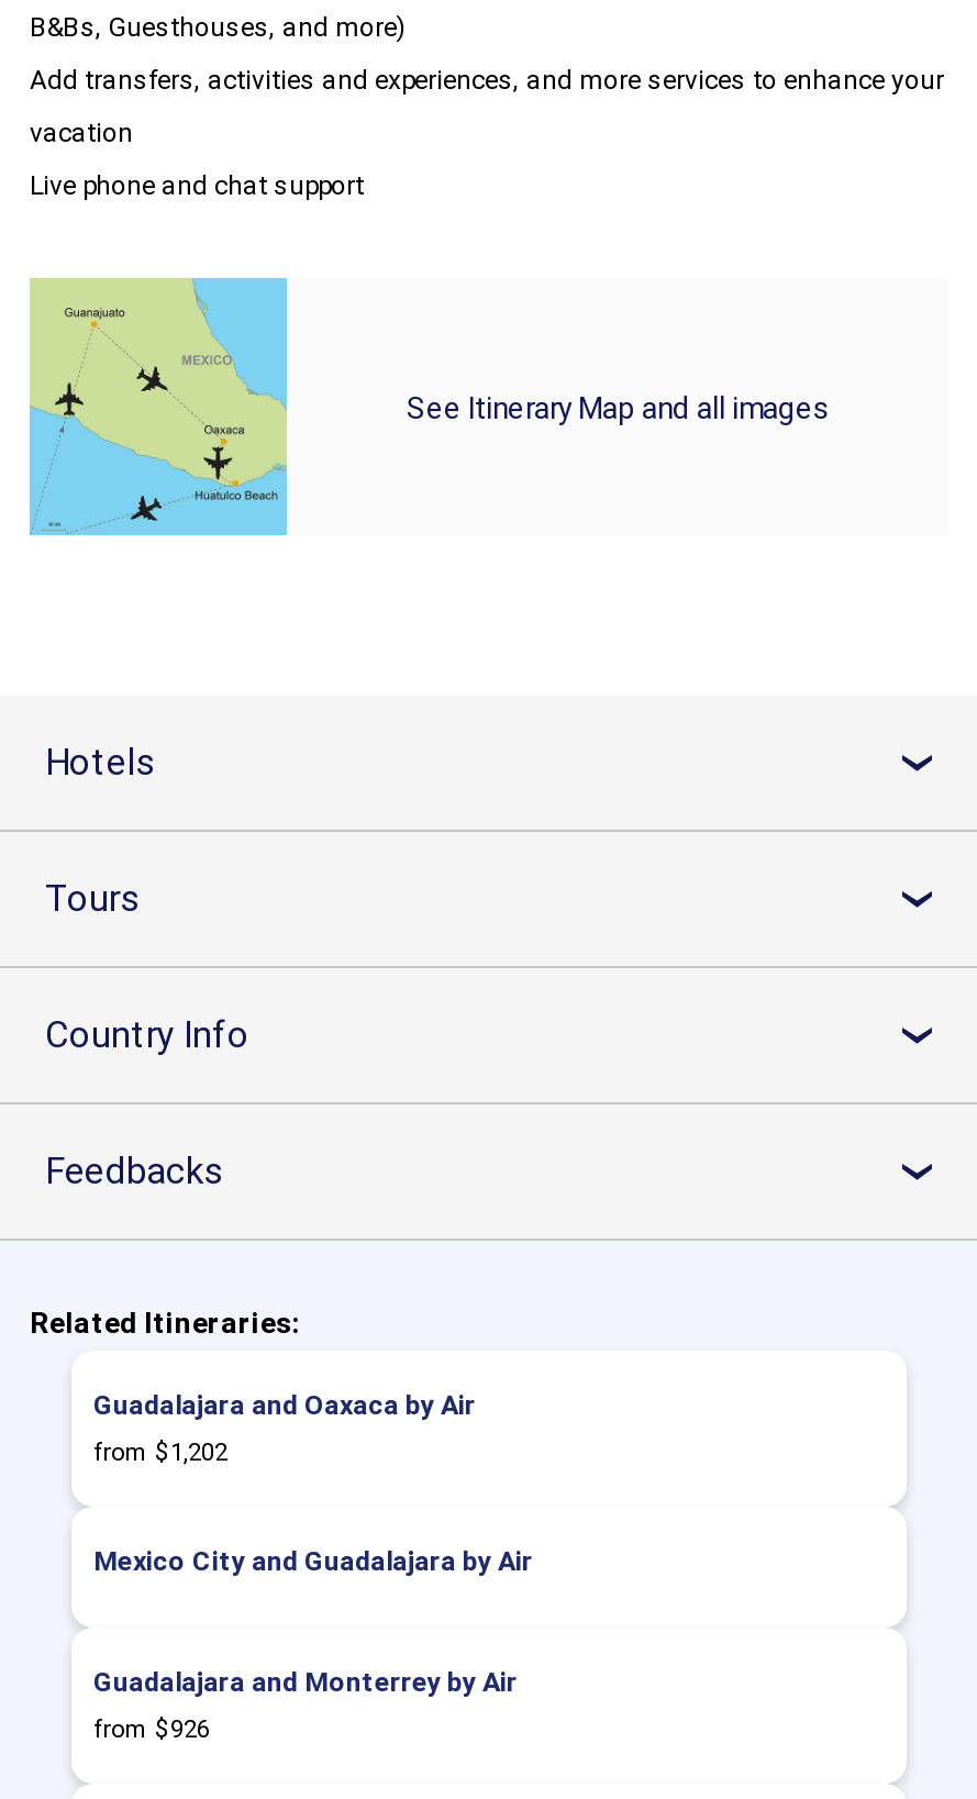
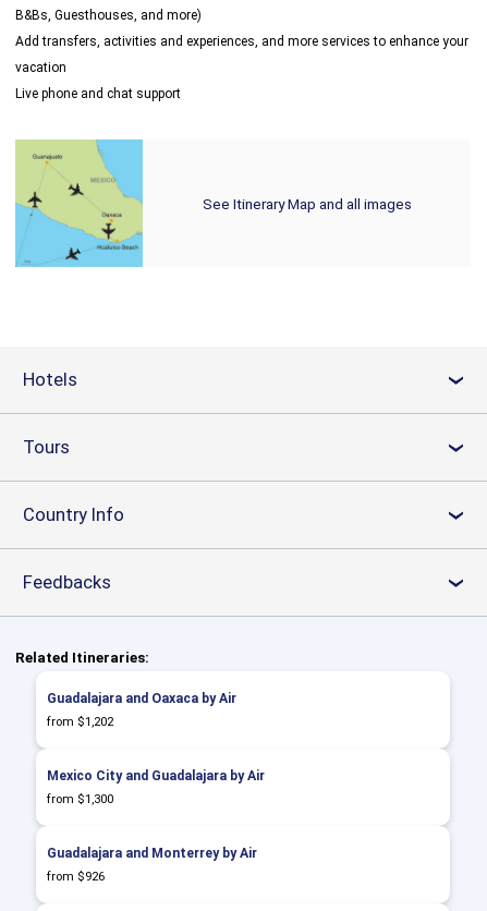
+ from $1,300
